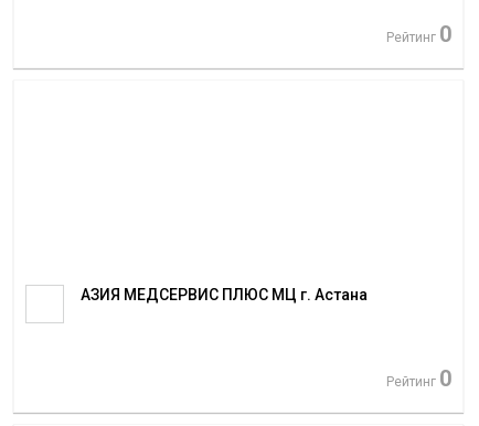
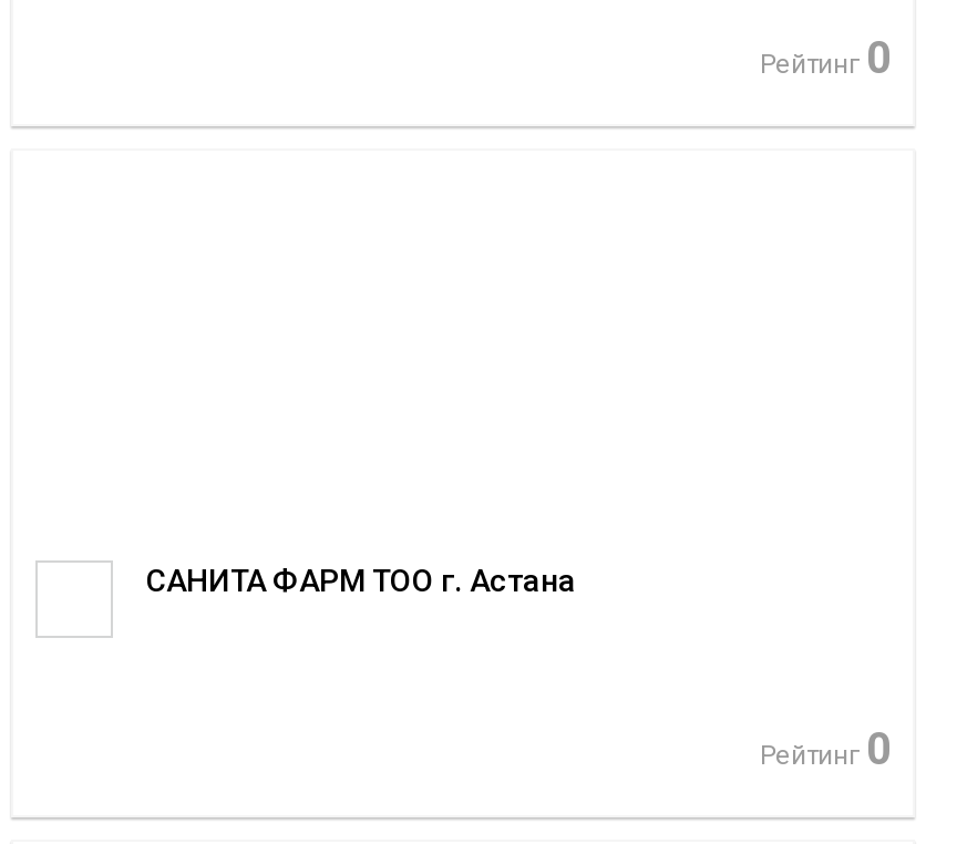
- АЗИЯ МЕДСЕРВИС ПЛЮС МЦ г. Астана
+ САНИТА ФАРМ ТОО г. Астана
